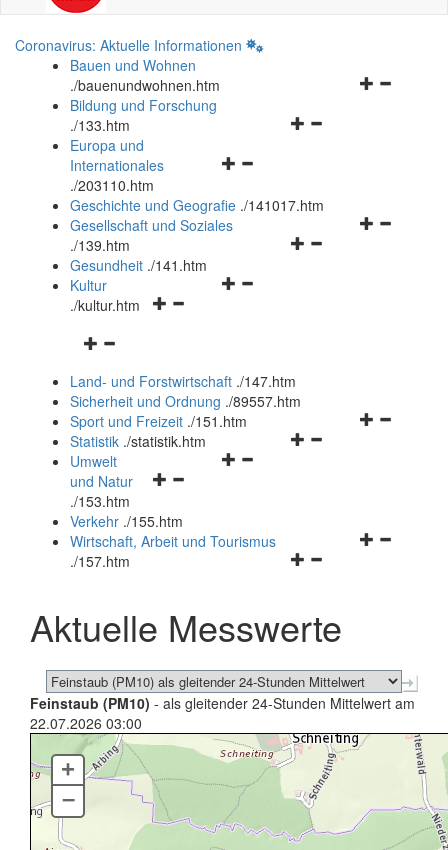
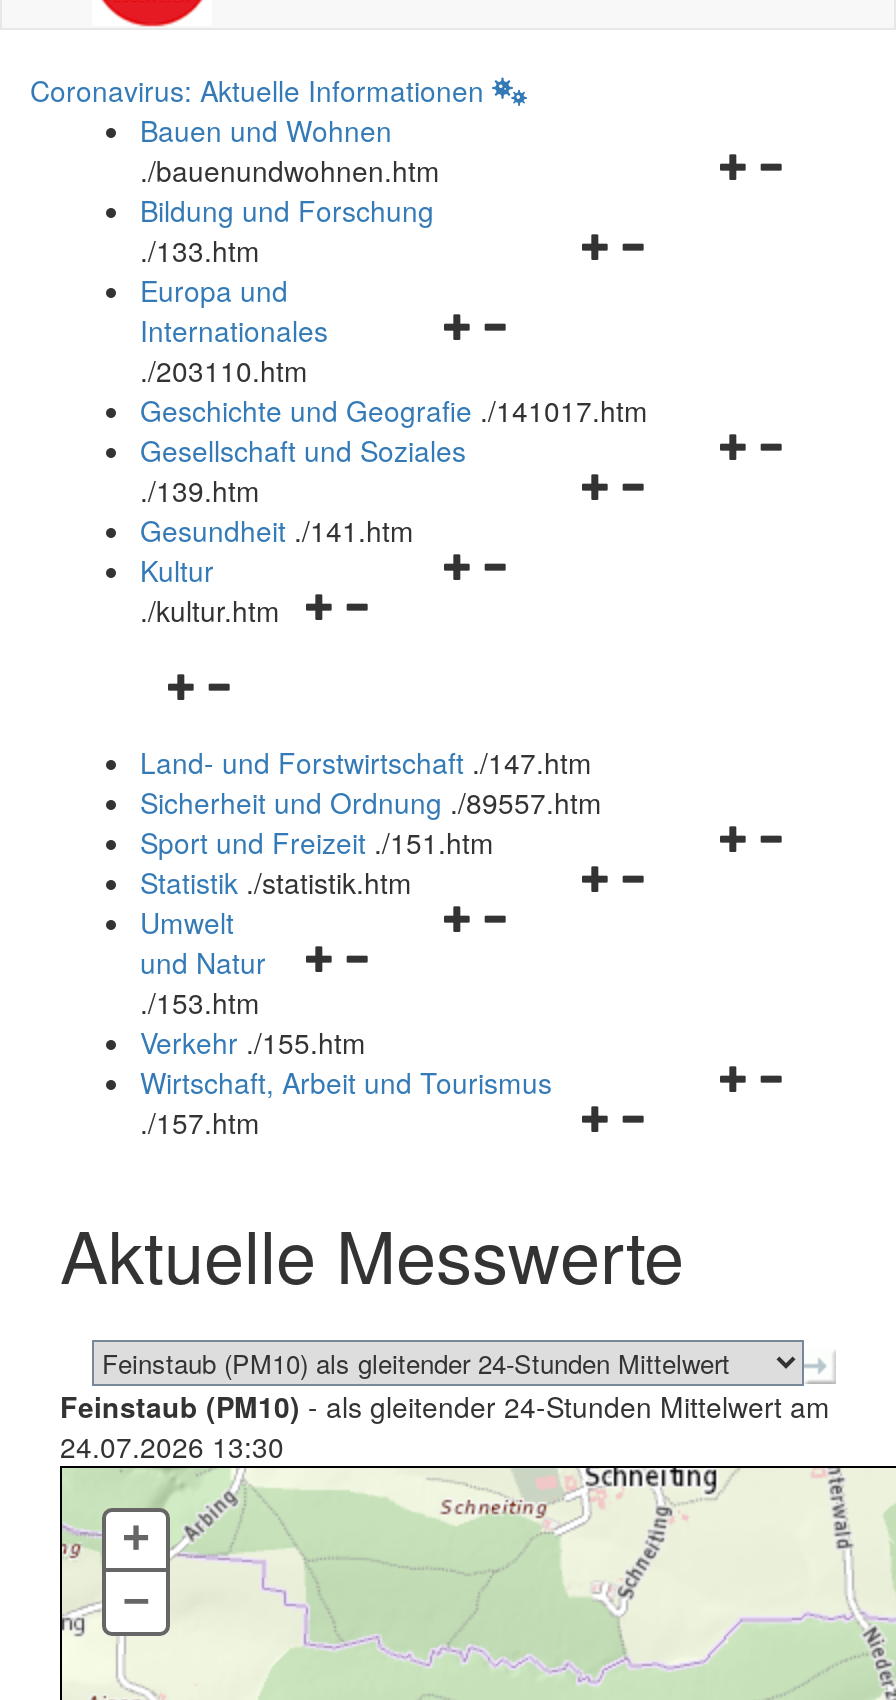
- 22.07.2026 03:00
+ 24.07.2026 13:30
